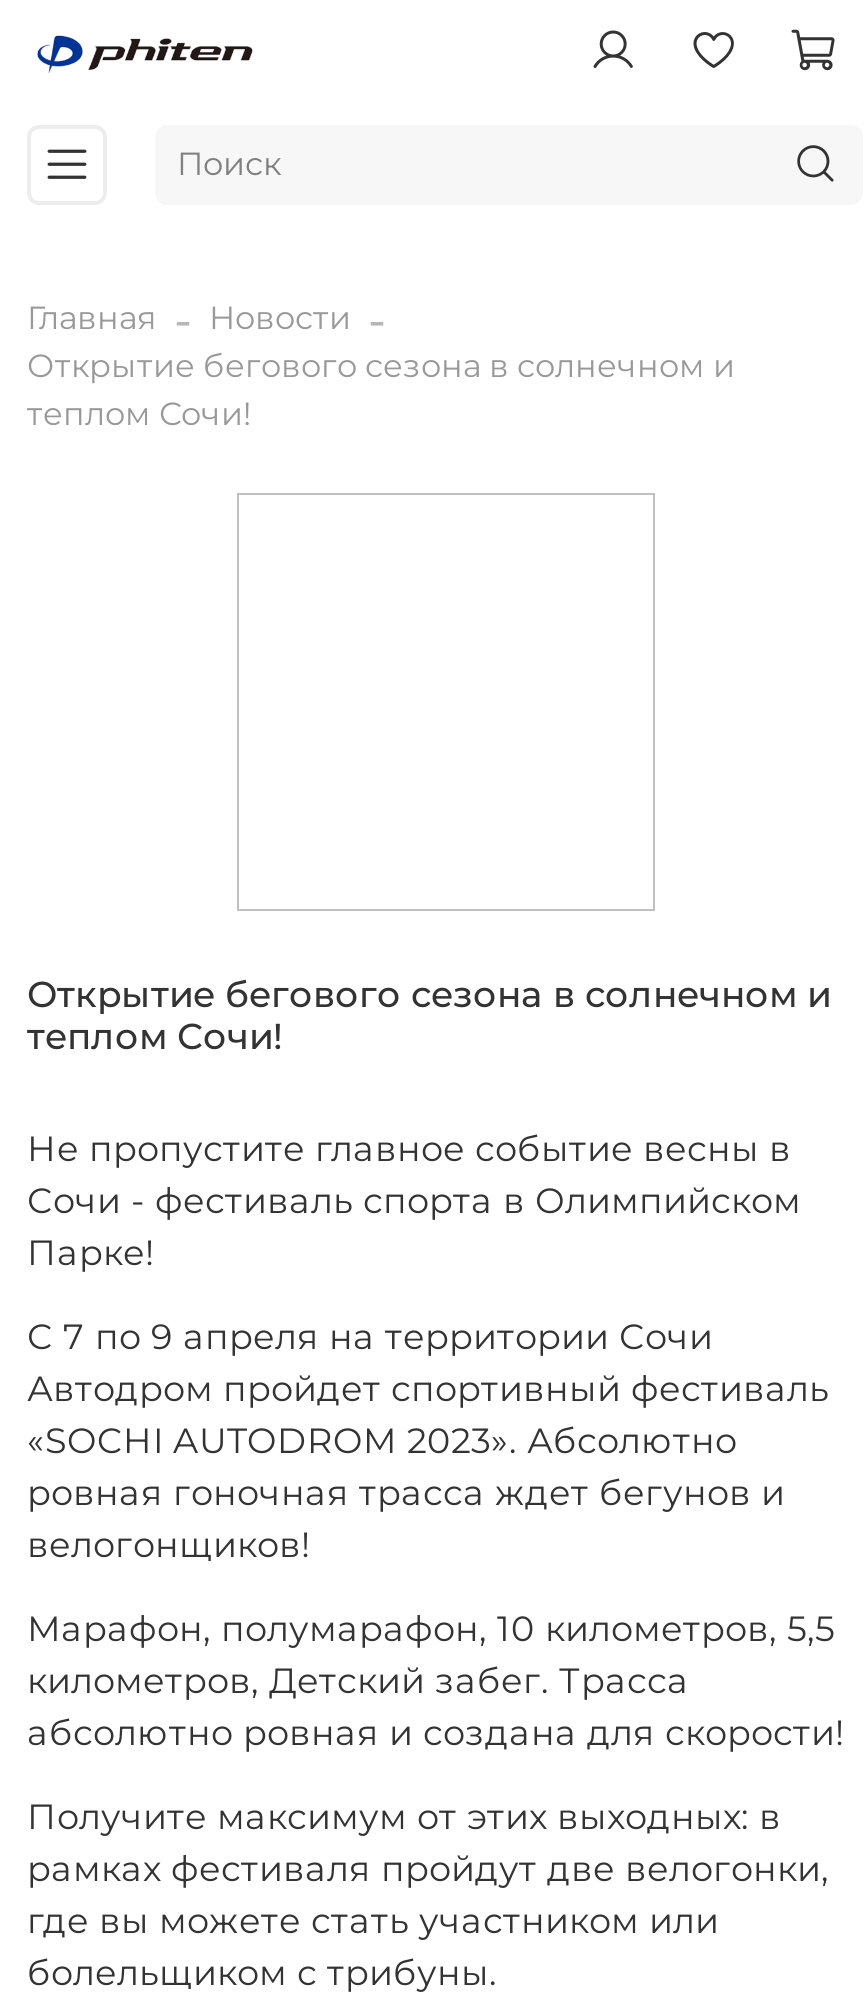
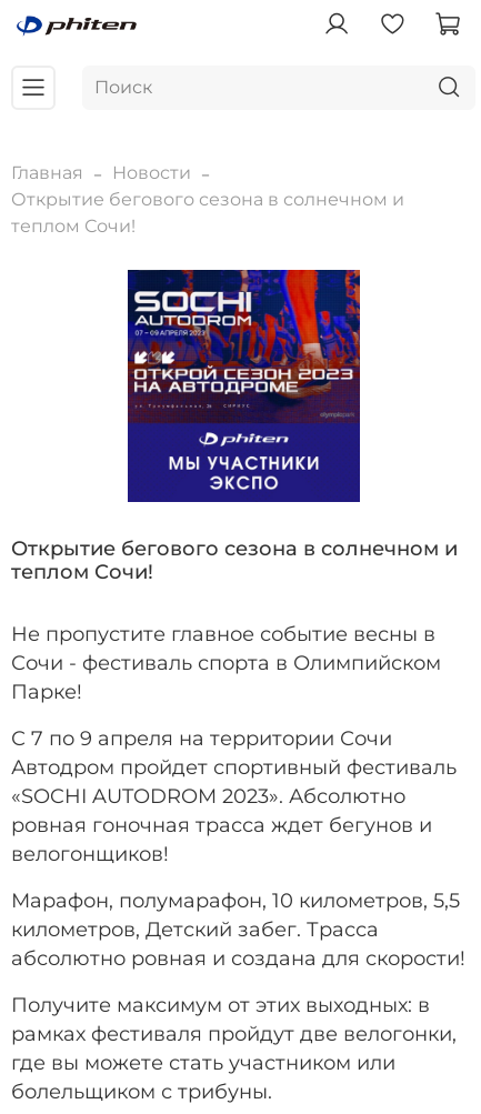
+ [image]
